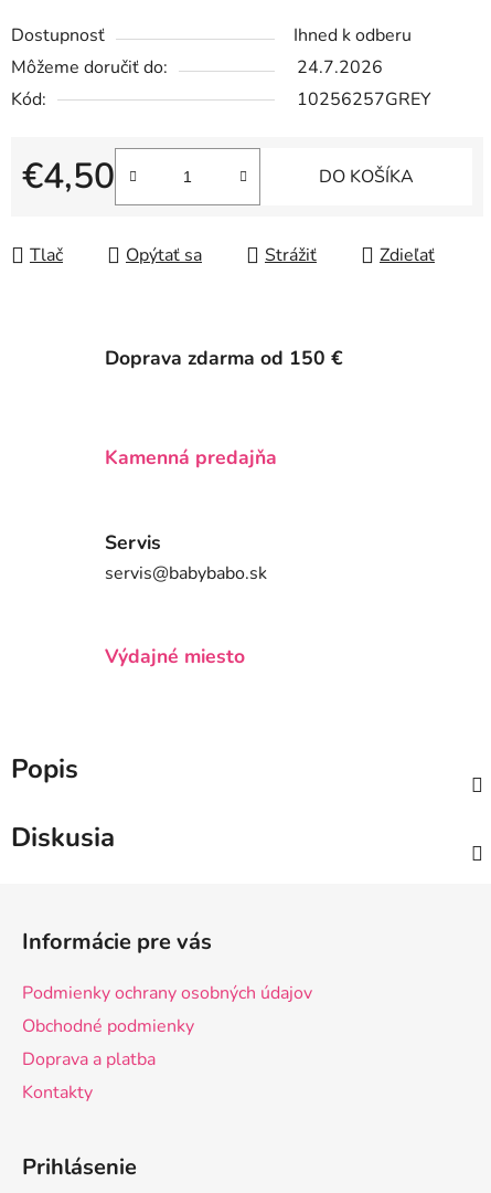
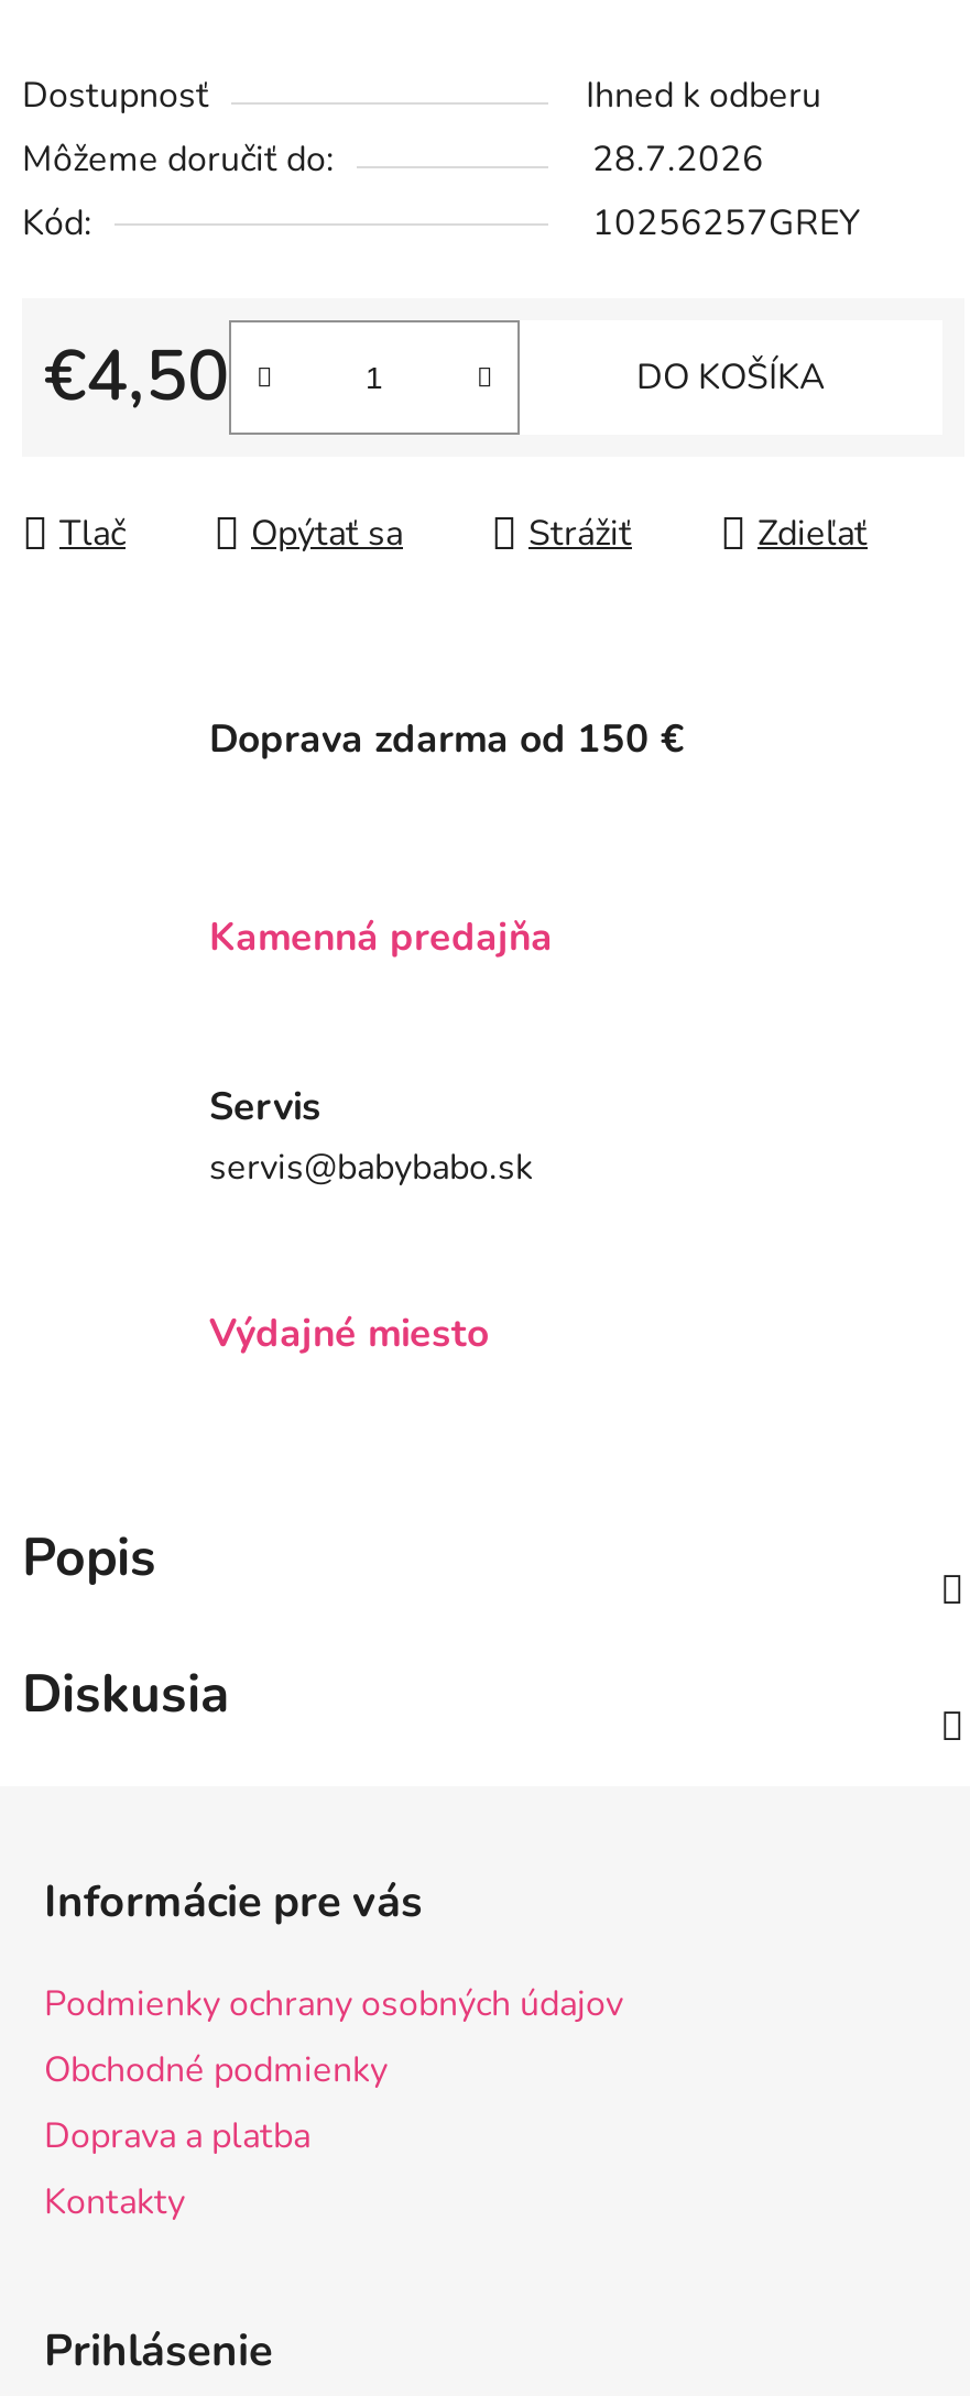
- 24.7.2026
+ 28.7.2026
